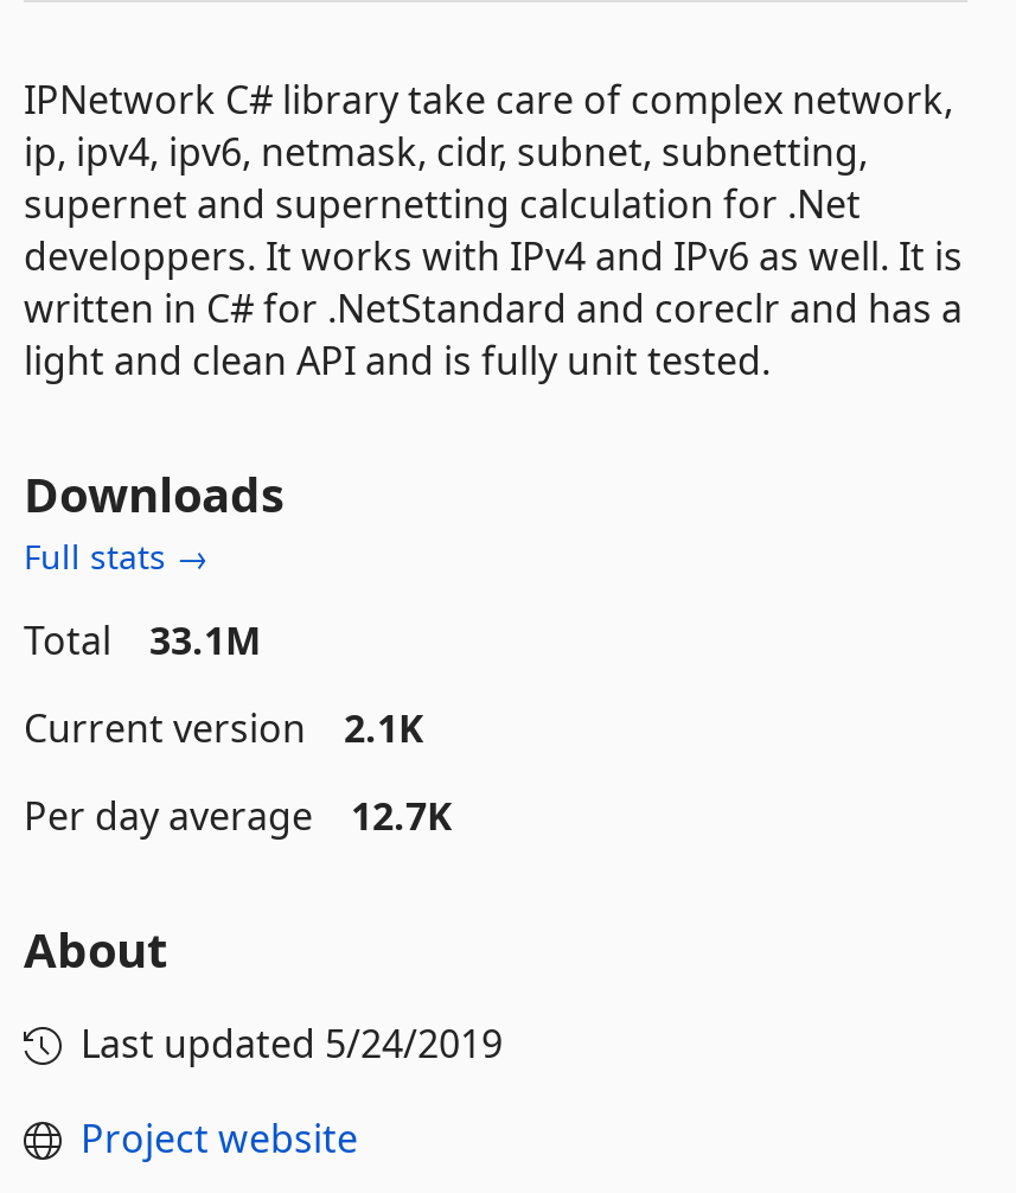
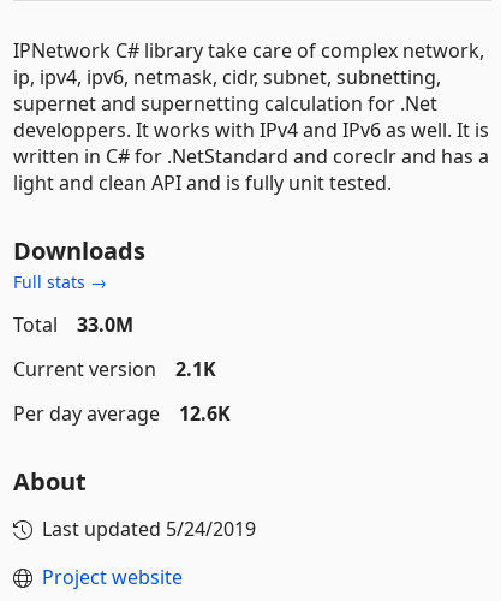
- Total 33.1M
+ Total 33.0M

- Per day average 12.7K
+ Per day average 12.6K
